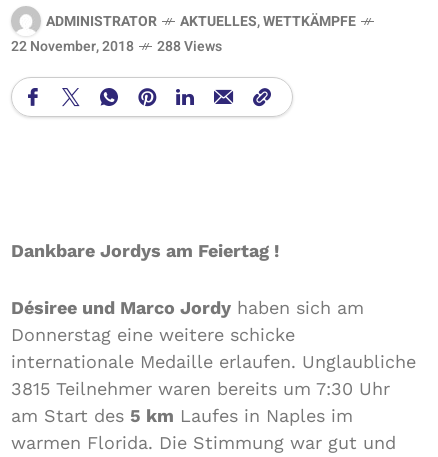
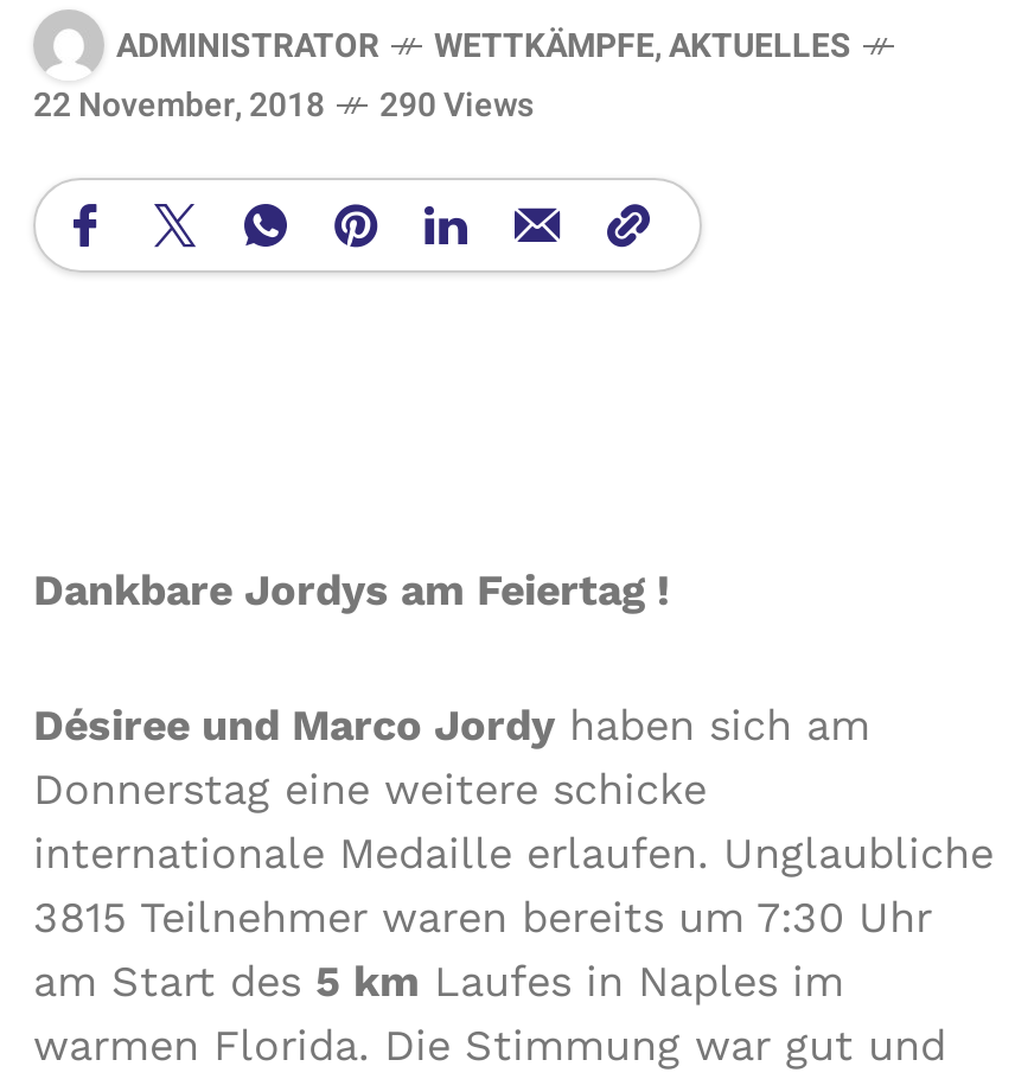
- AKTUELLES,WETTKÄMPFE
+ WETTKÄMPFE,AKTUELLES

- 22 November, 2018 288 Views
+ 22 November, 2018 290 Views
